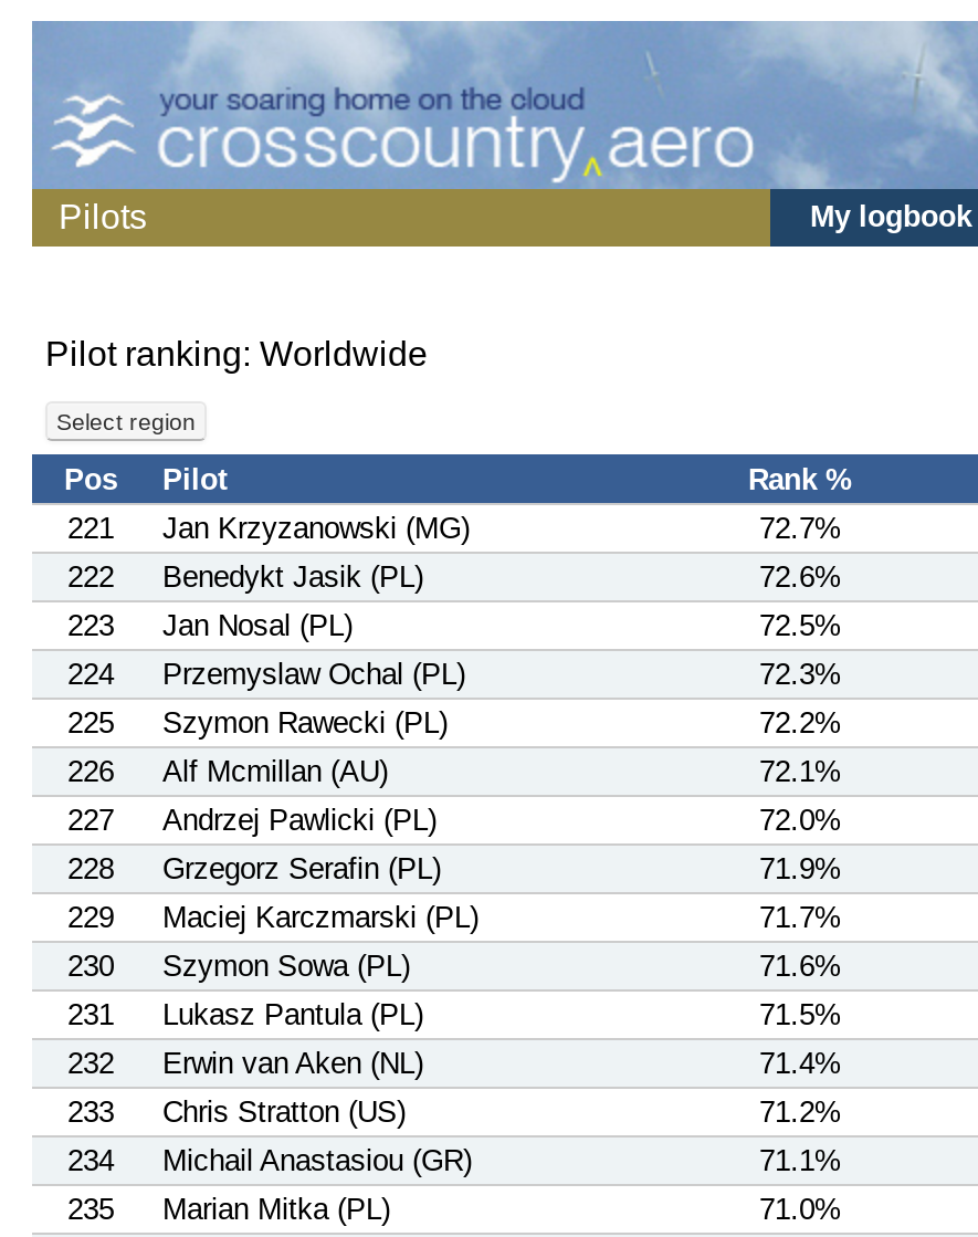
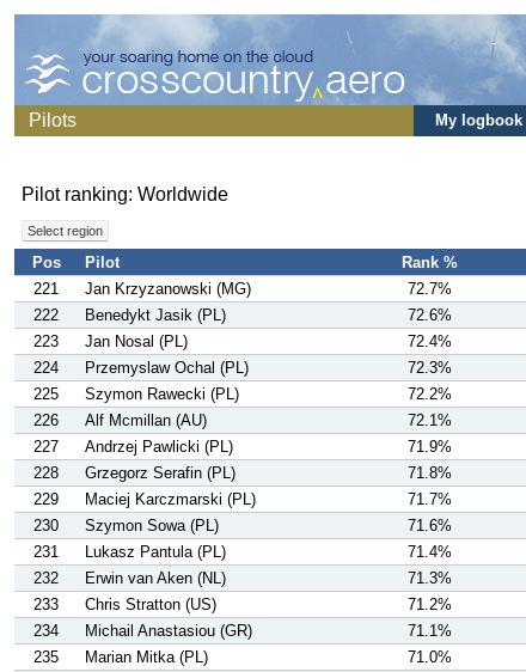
- 72.5%
+ 72.4%

- 72.0%
+ 71.9%

- 71.9%
+ 71.8%

- 71.5%
+ 71.4%

- 71.4%
+ 71.3%
